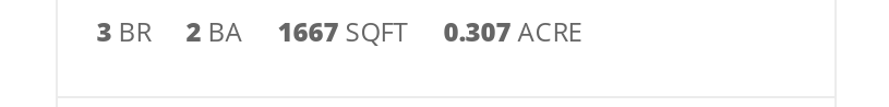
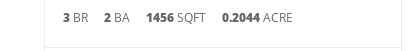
- 1667 SQFT
+ 1456 SQFT

- 0.307 ACRE
+ 0.2044 ACRE
